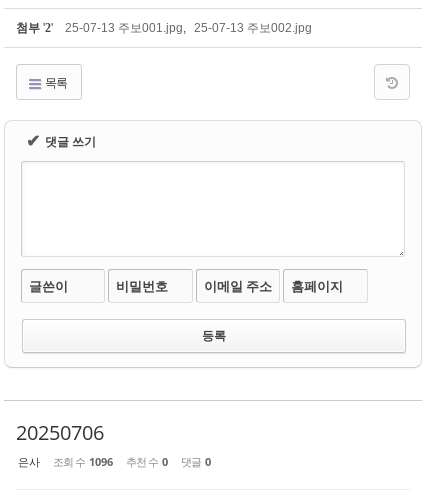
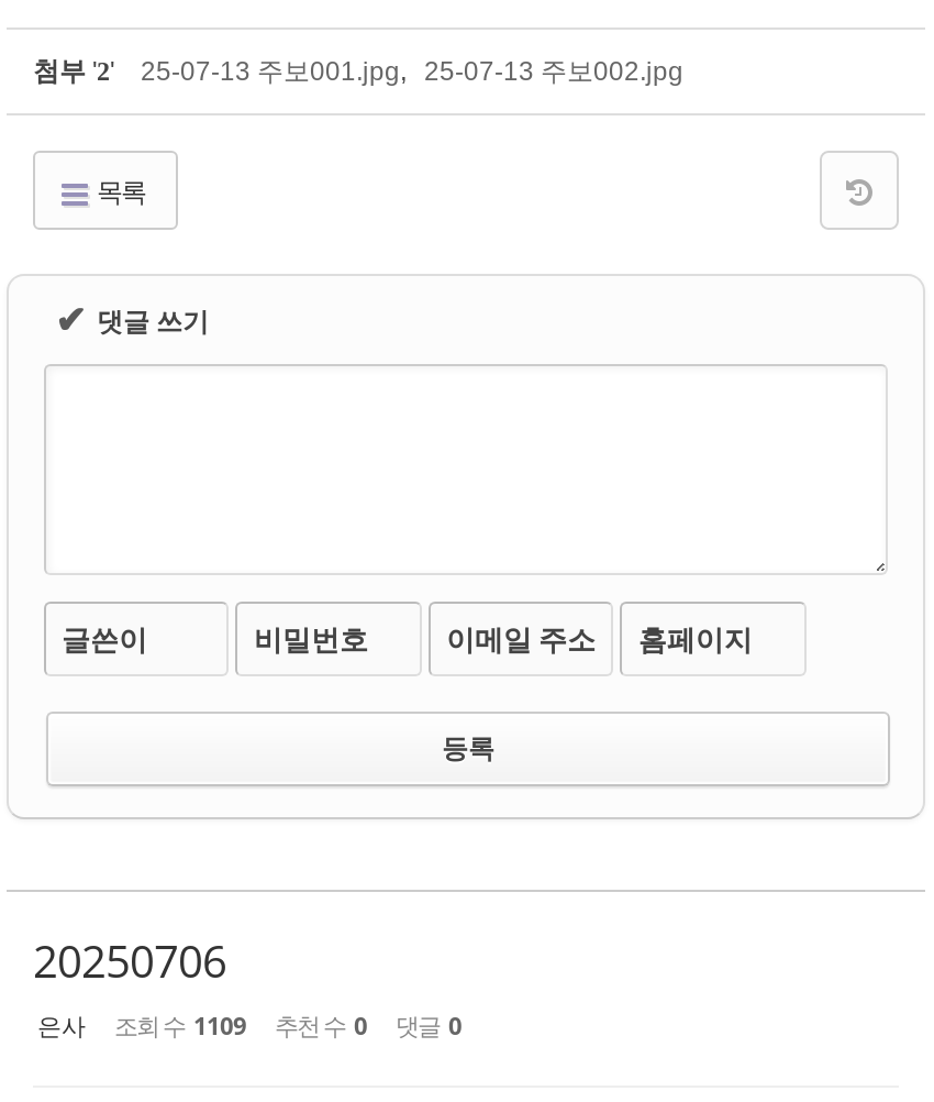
- 은사 조회 수 1096 추천 수 0 댓글 0
+ 은사 조회 수 1109 추천 수 0 댓글 0
